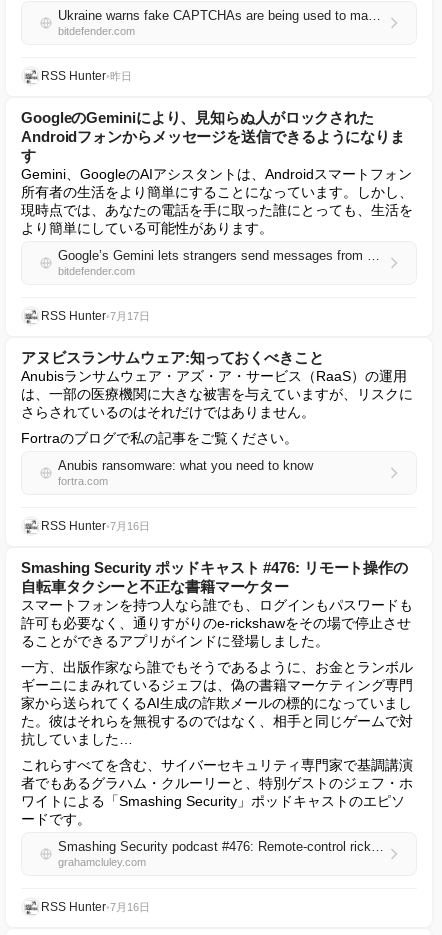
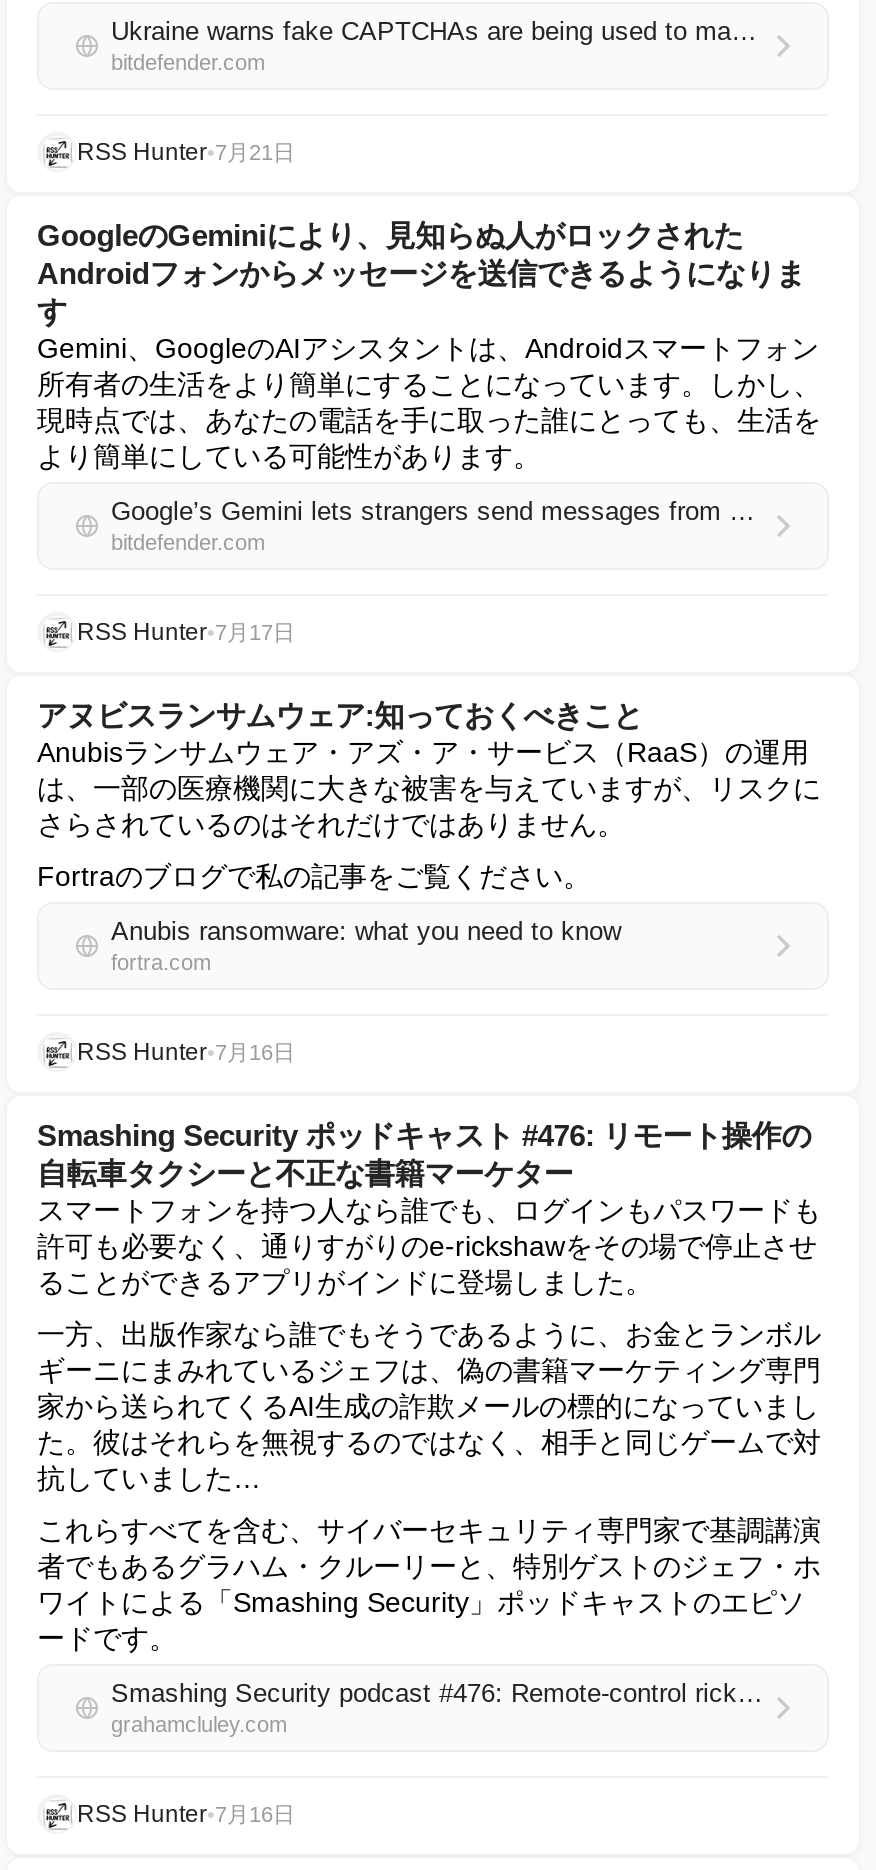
- RSS Hunter •昨日
+ RSS Hunter • 7月21日
